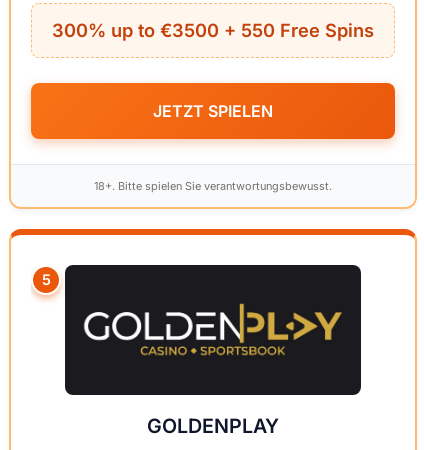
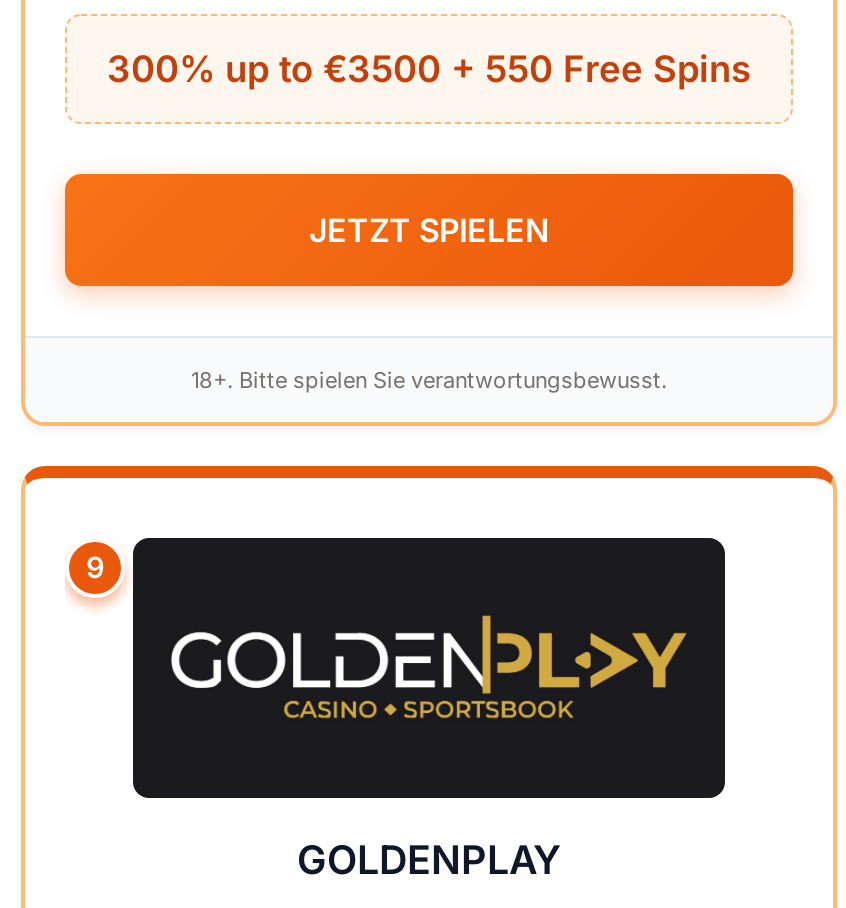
- 5
+ 9
